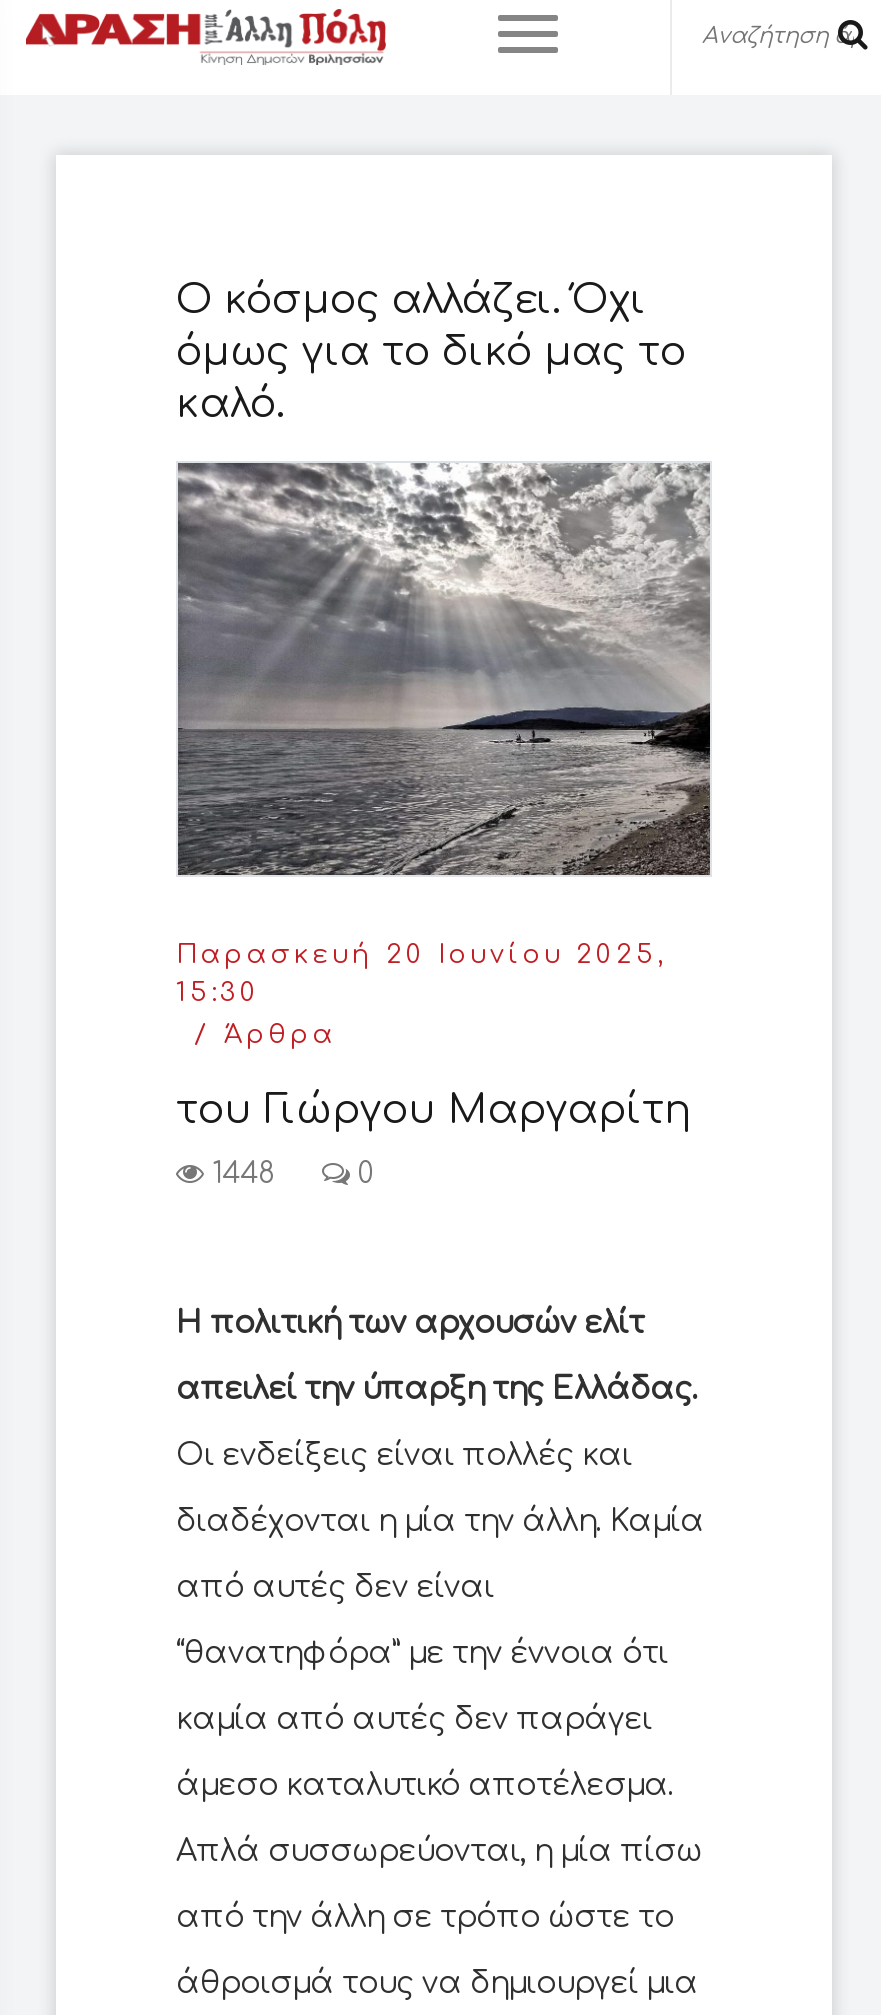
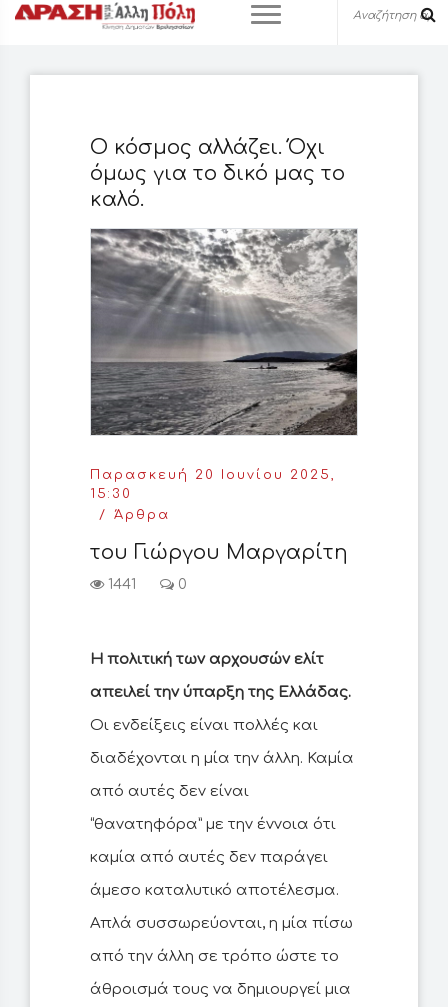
- 1448
+ 1441
